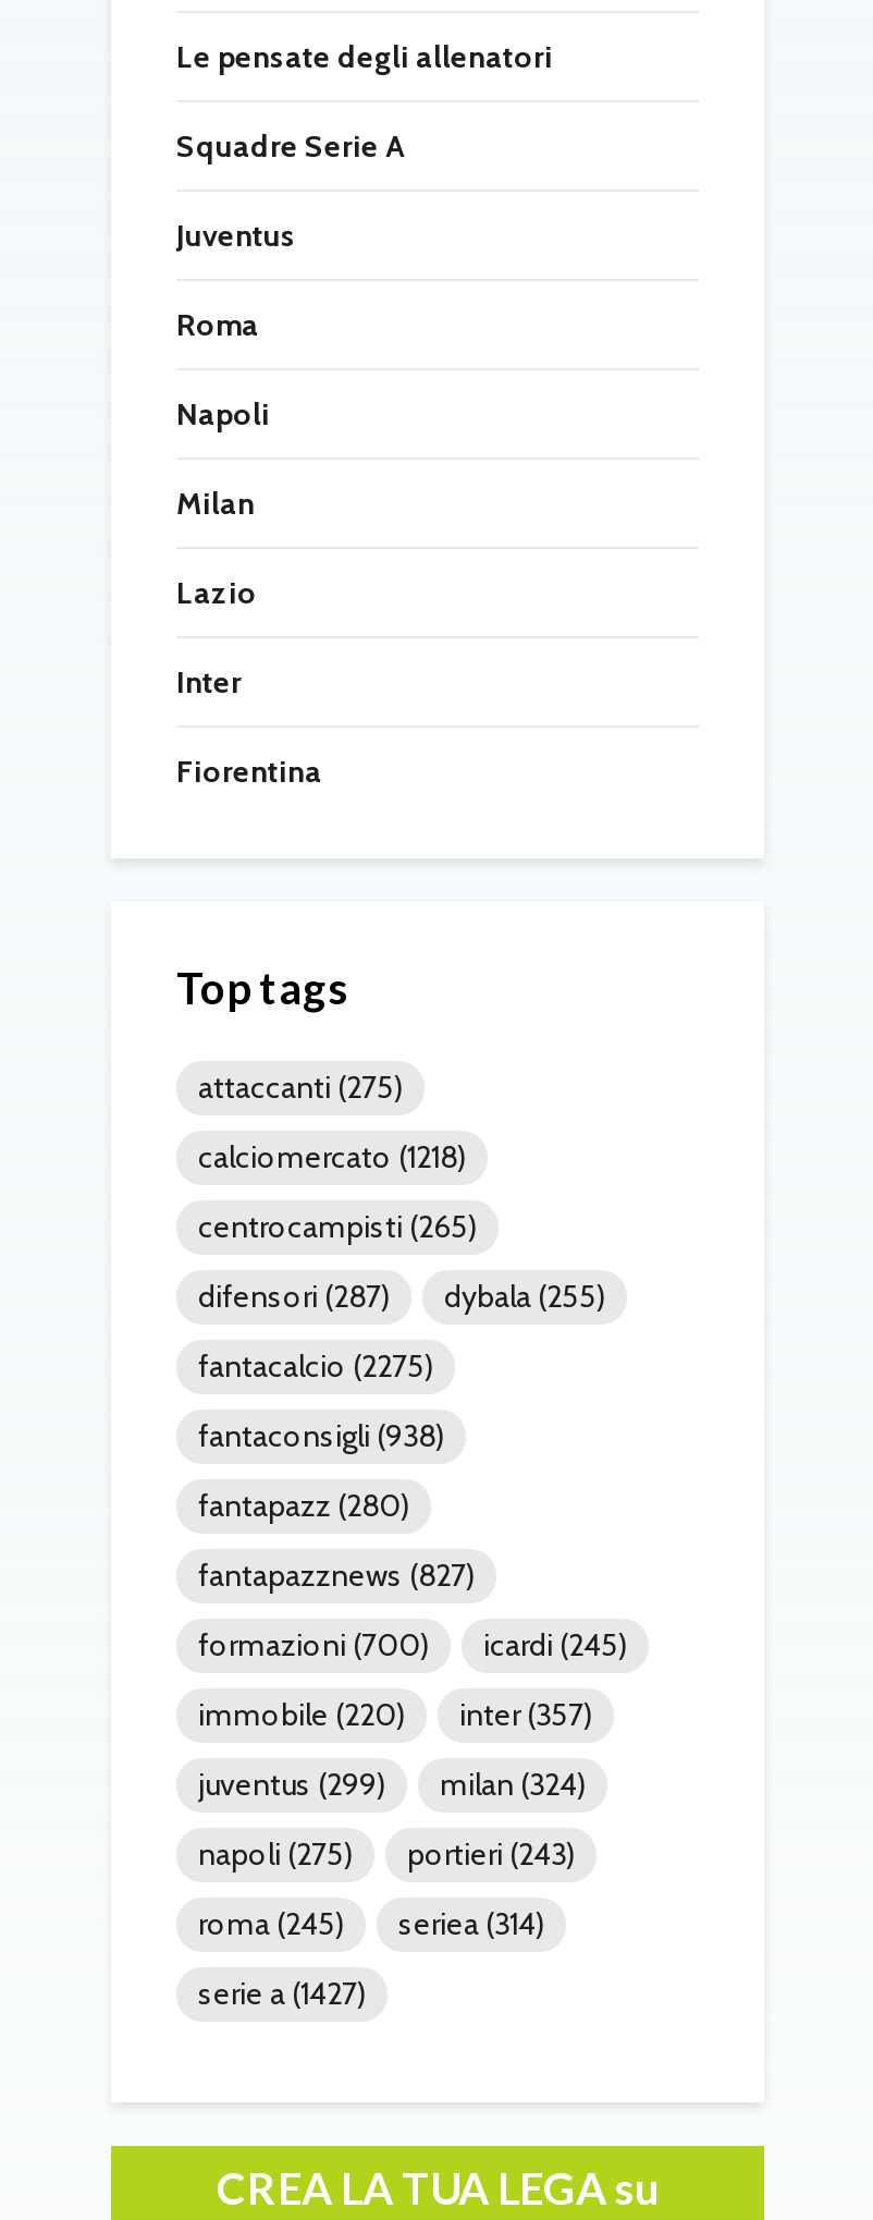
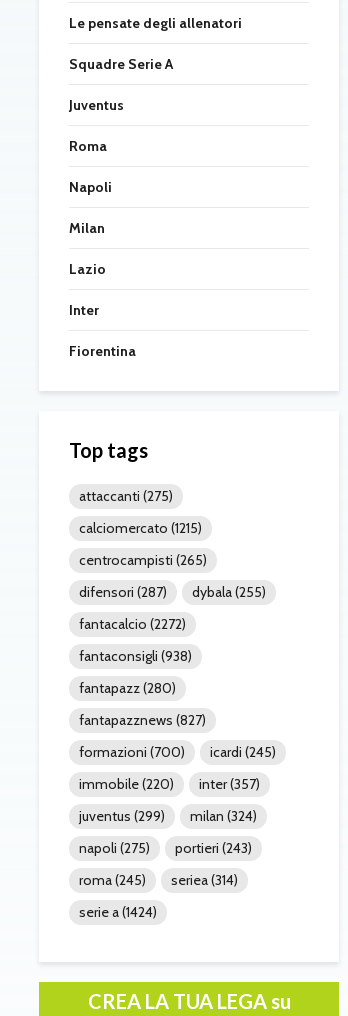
- calciomercato (1218)
+ calciomercato (1215)

- fantacalcio (2275)
+ fantacalcio (2272)

- serie a (1427)
+ serie a (1424)
